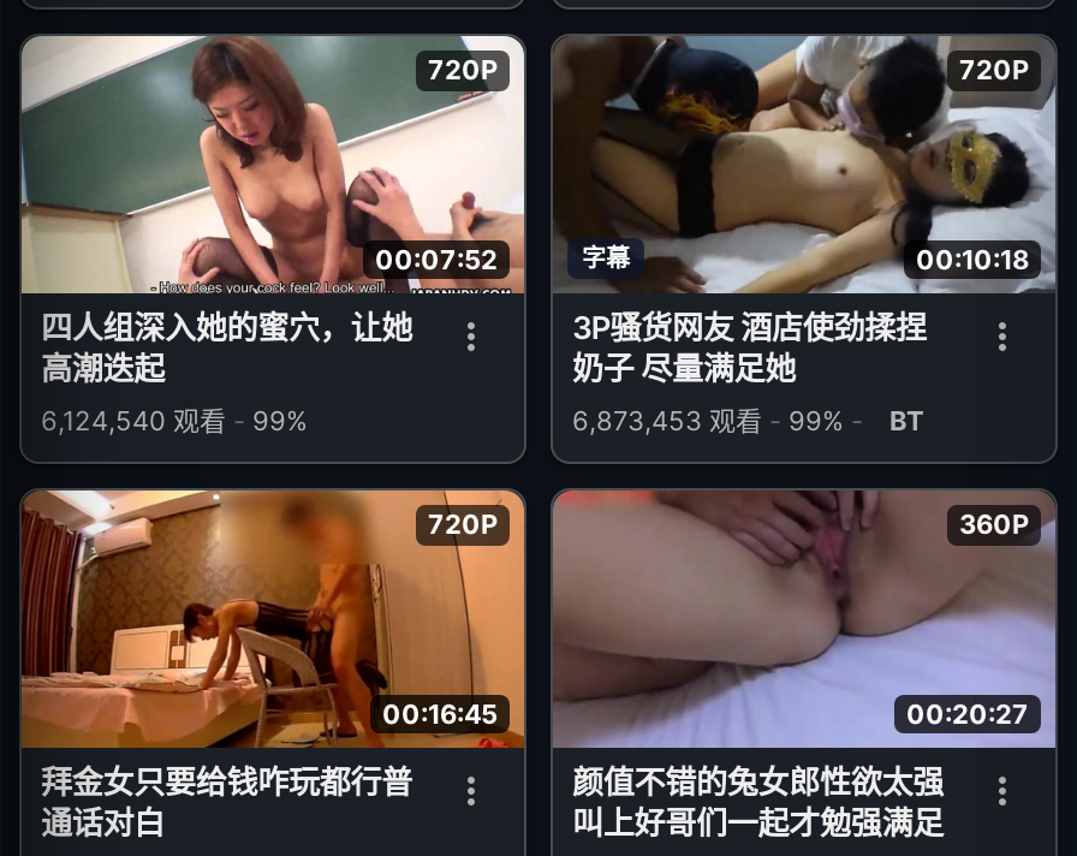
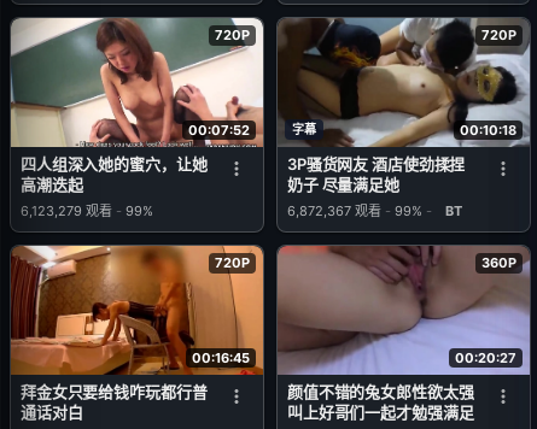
- 6,124,540观看 - 99%
+ 6,123,279观看 - 99%

- 6,873,453观看 - 99% - BT
+ 6,872,367观看 - 99% - BT
